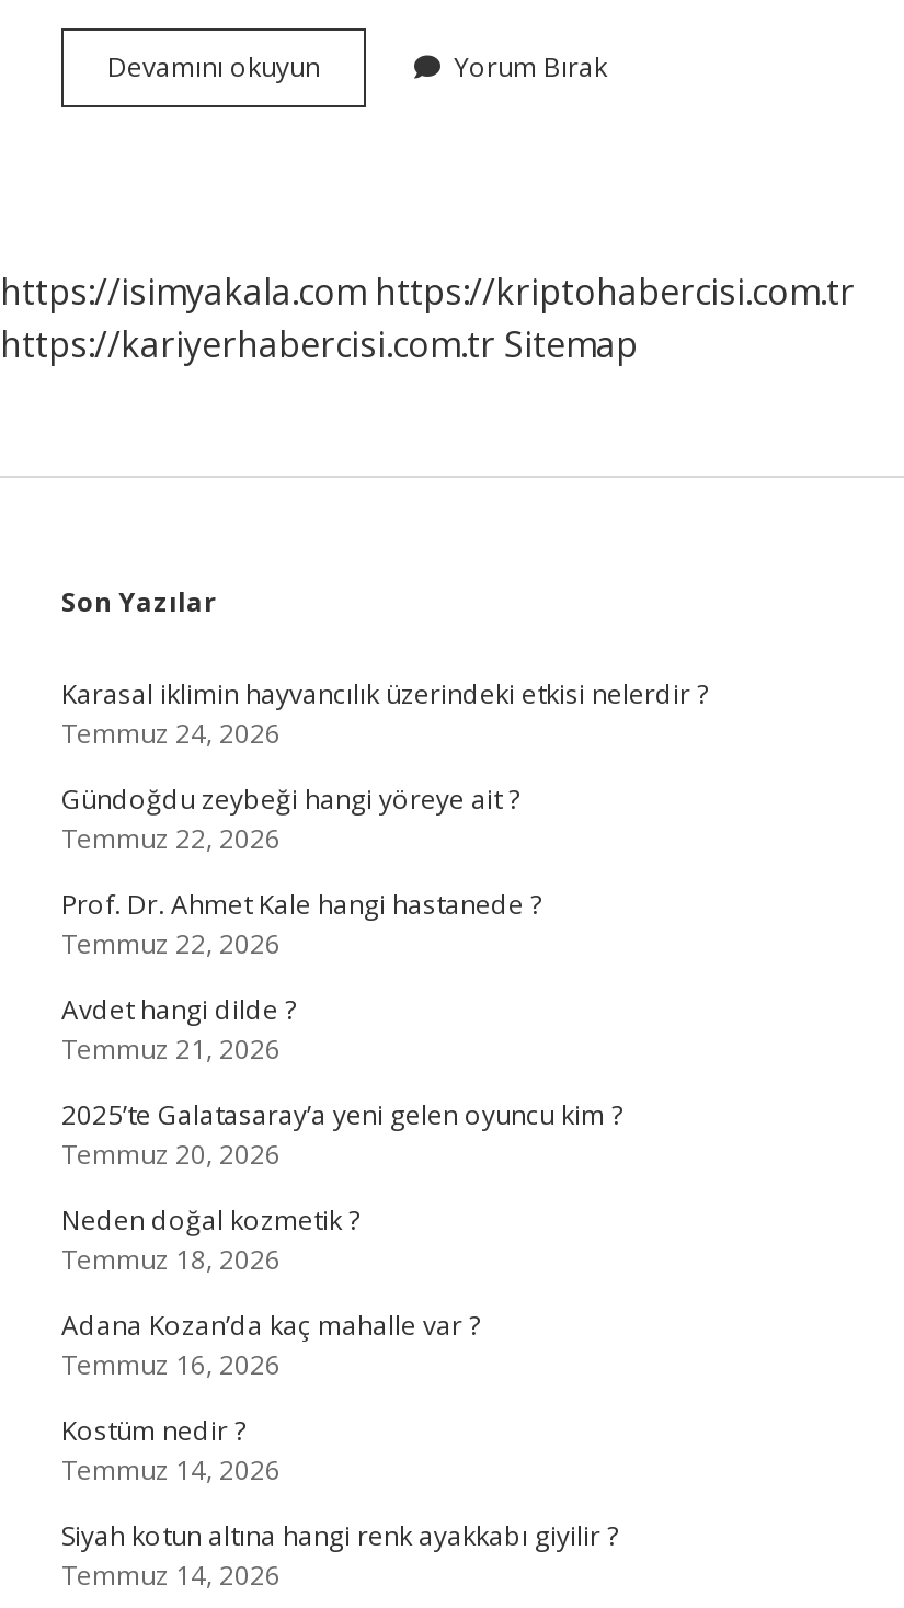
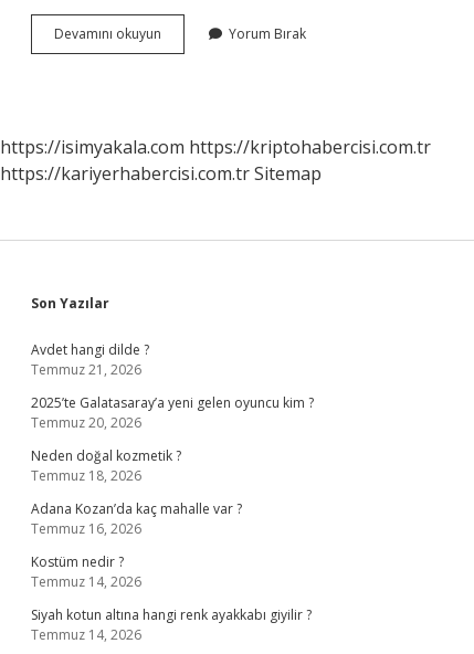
- Karasal iklimin hayvancılık üzerindeki etkisi nelerdir ?
- Temmuz 24, 2026
- Gündoğdu zeybeği hangi yöreye ait ?
- Temmuz 22, 2026
- Prof. Dr. Ahmet Kale hangi hastanede ?
- Temmuz 22, 2026
